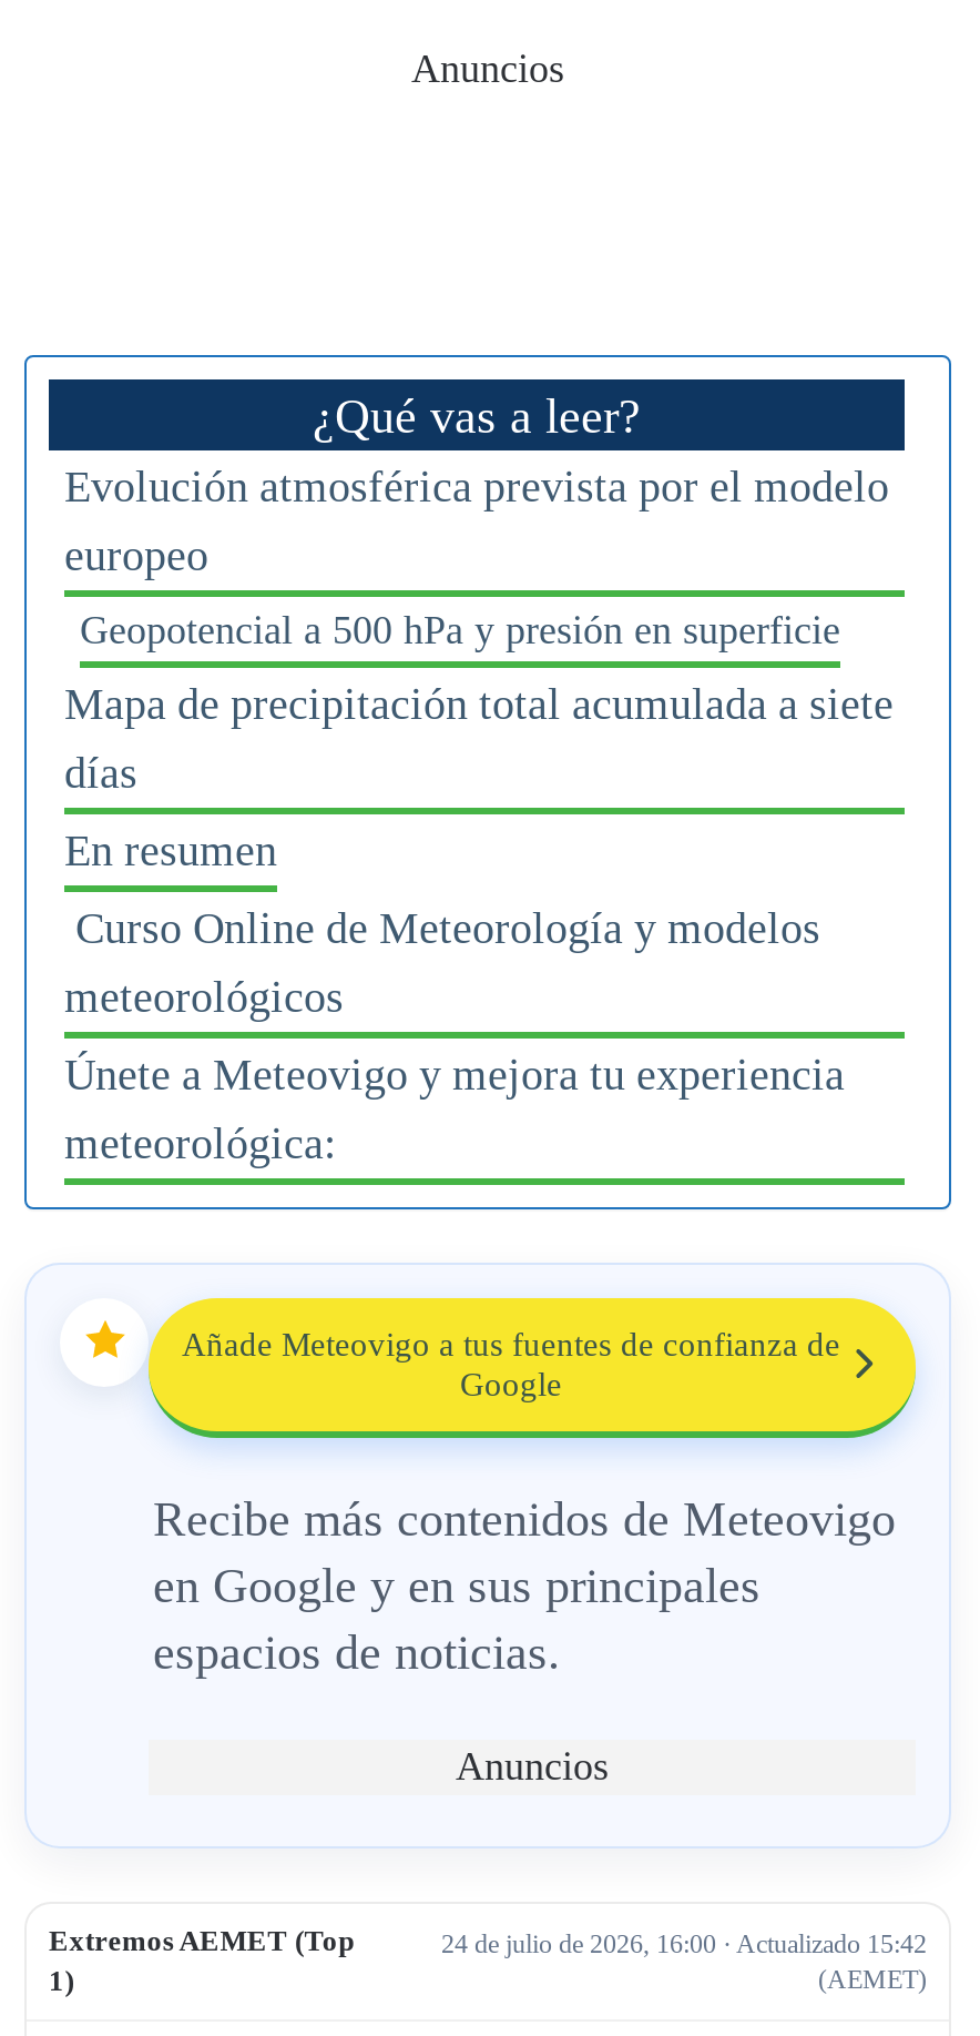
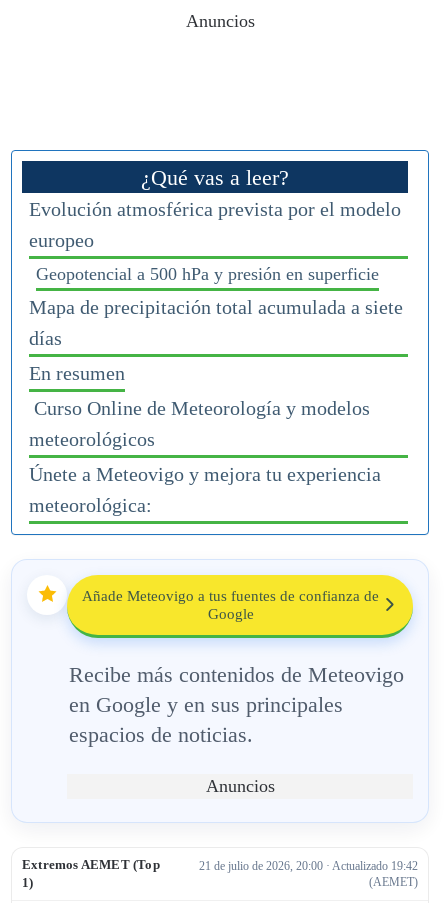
- 24 de julio de 2026, 16:00 · Actualizado 15:42
+ 21 de julio de 2026, 20:00 · Actualizado 19:42
